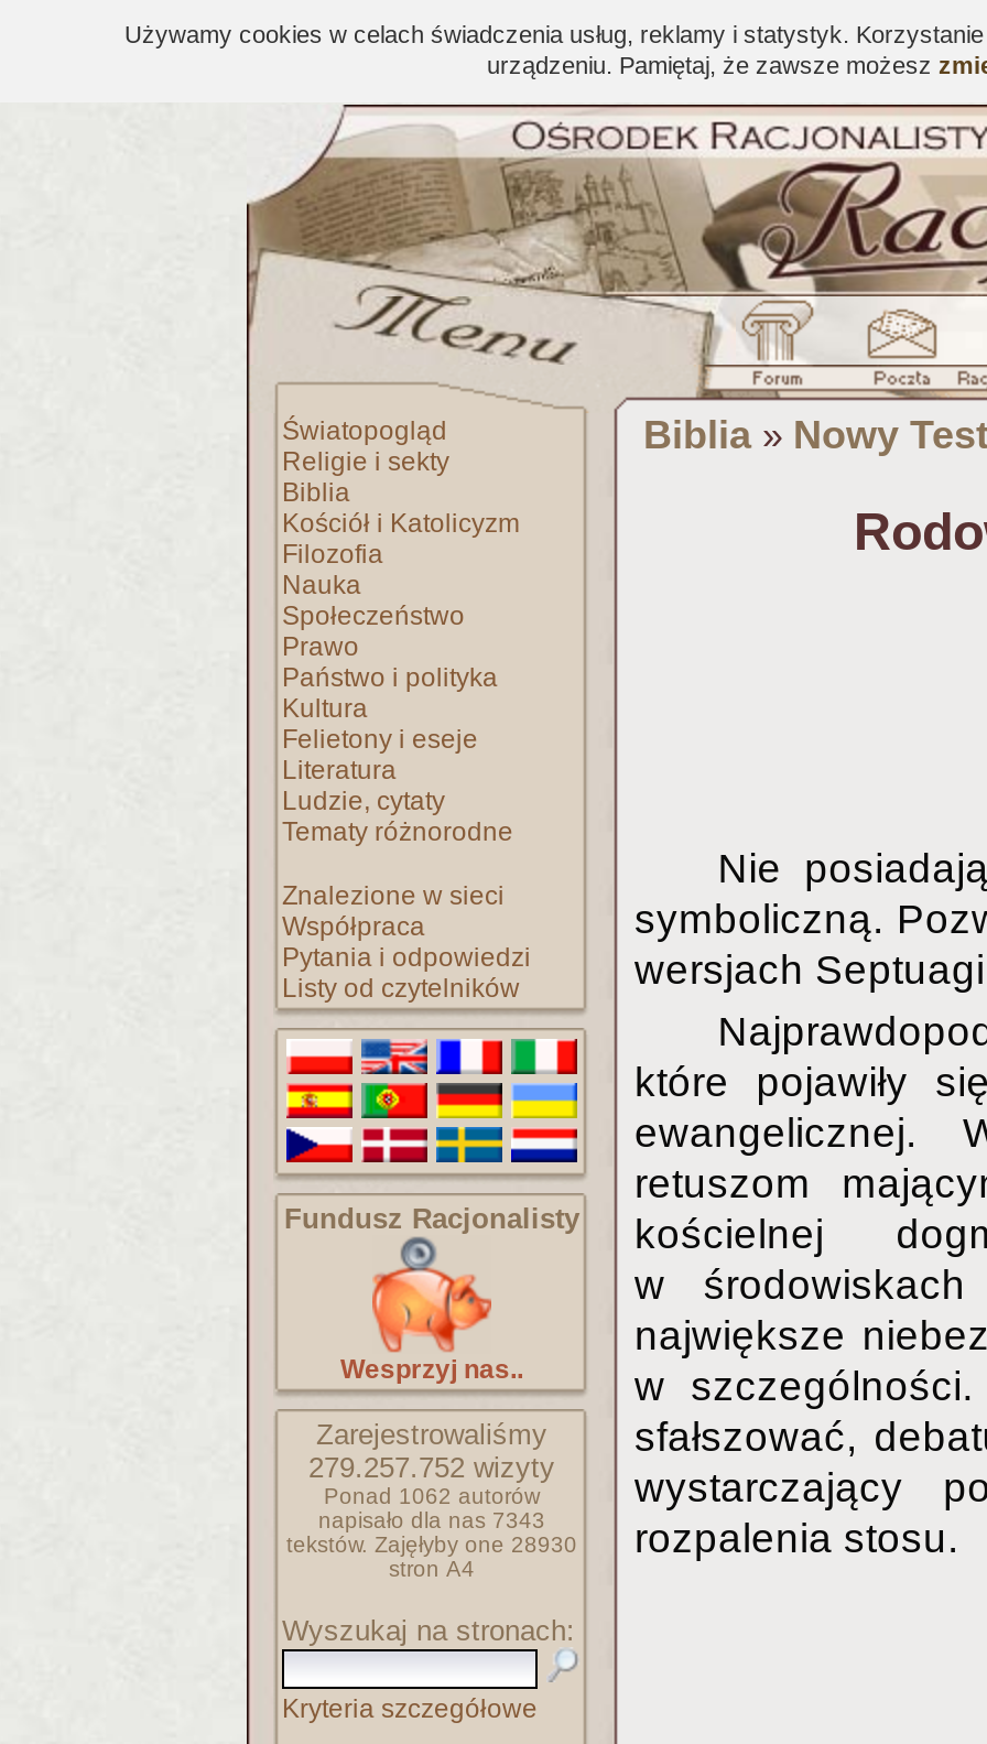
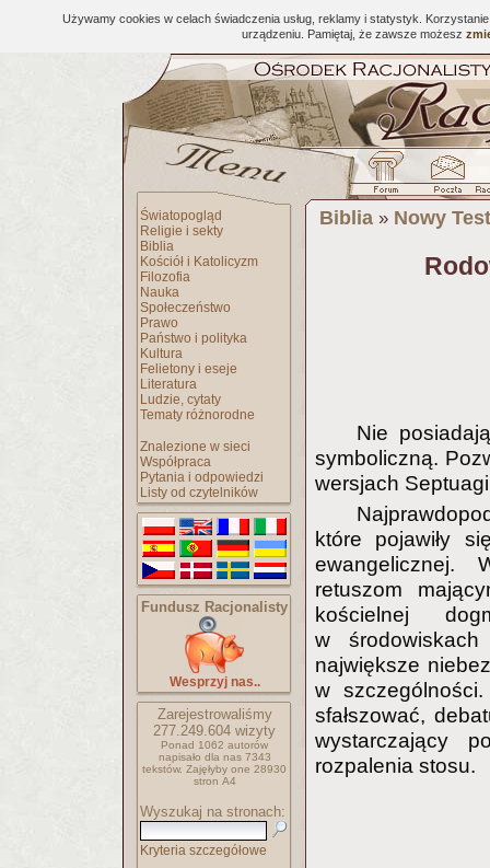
- 279.257.752 wizyty
+ 277.249.604 wizyty
